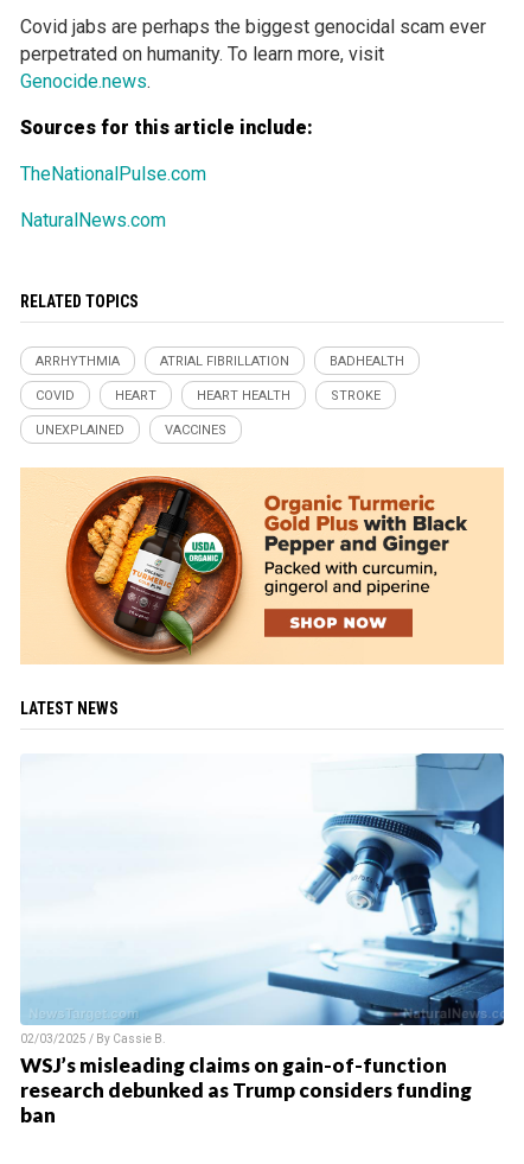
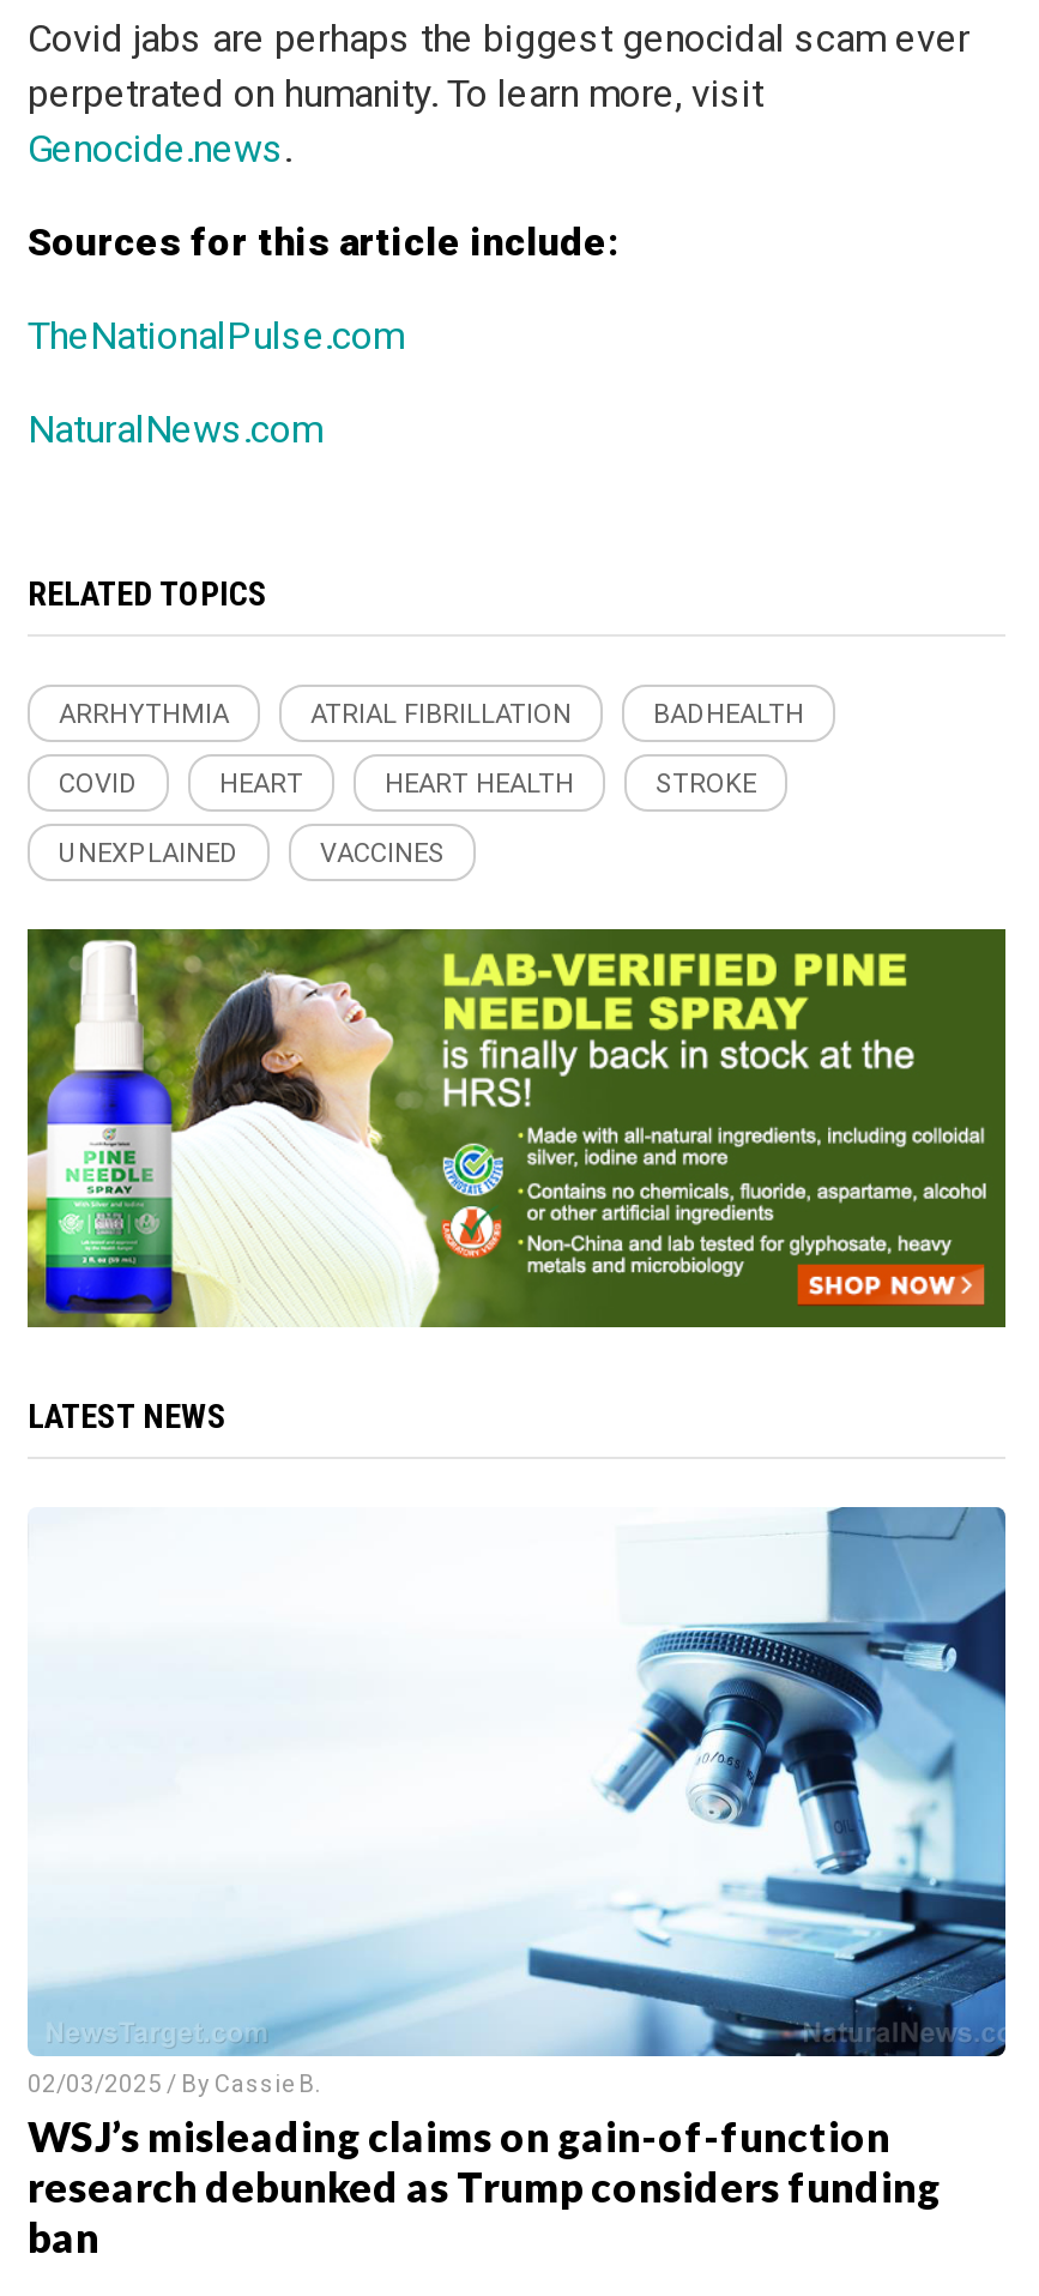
- [image]
+ [image]
